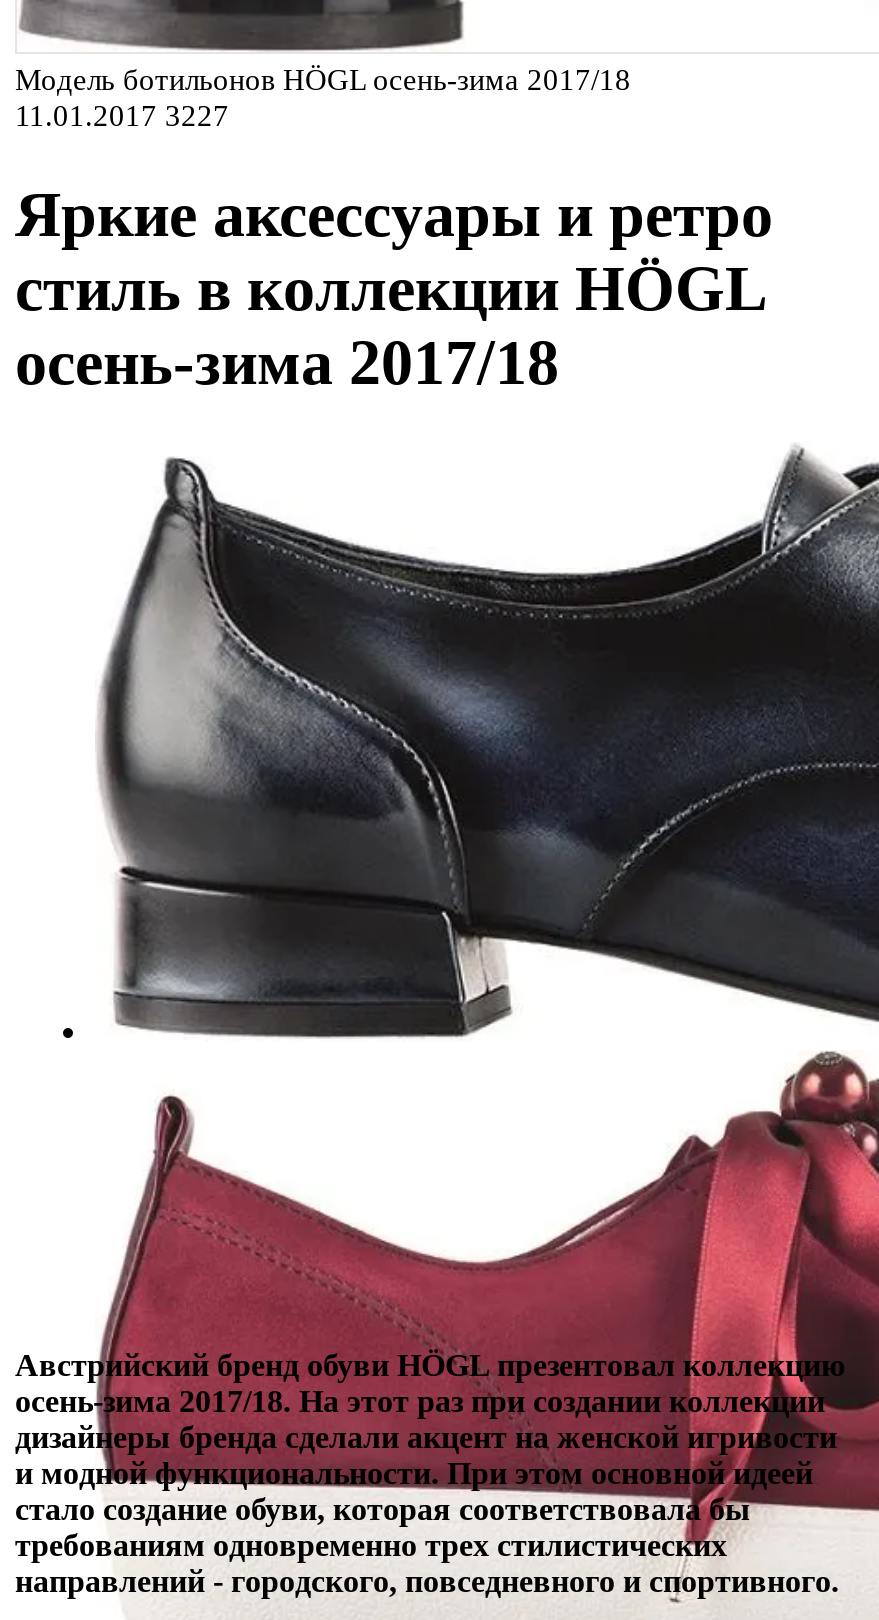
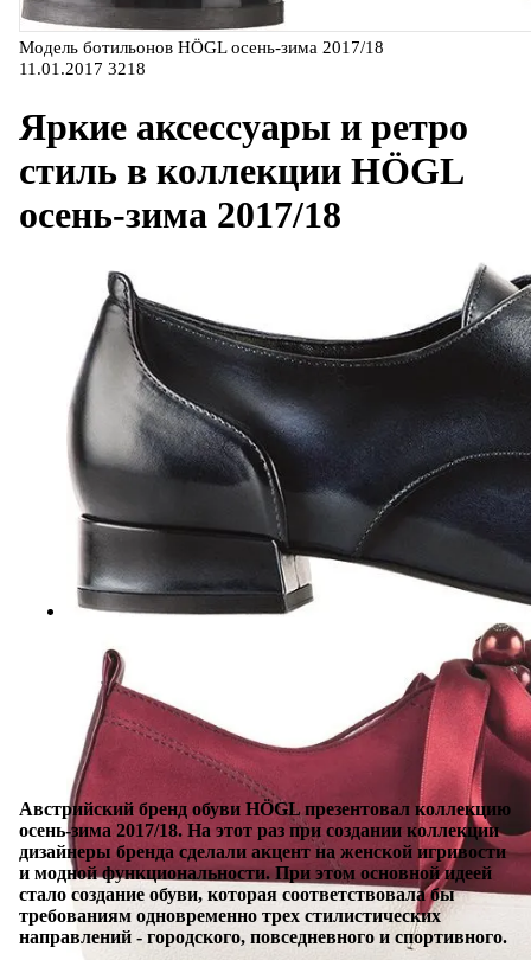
- 11.01.2017 3227
+ 11.01.2017 3218
